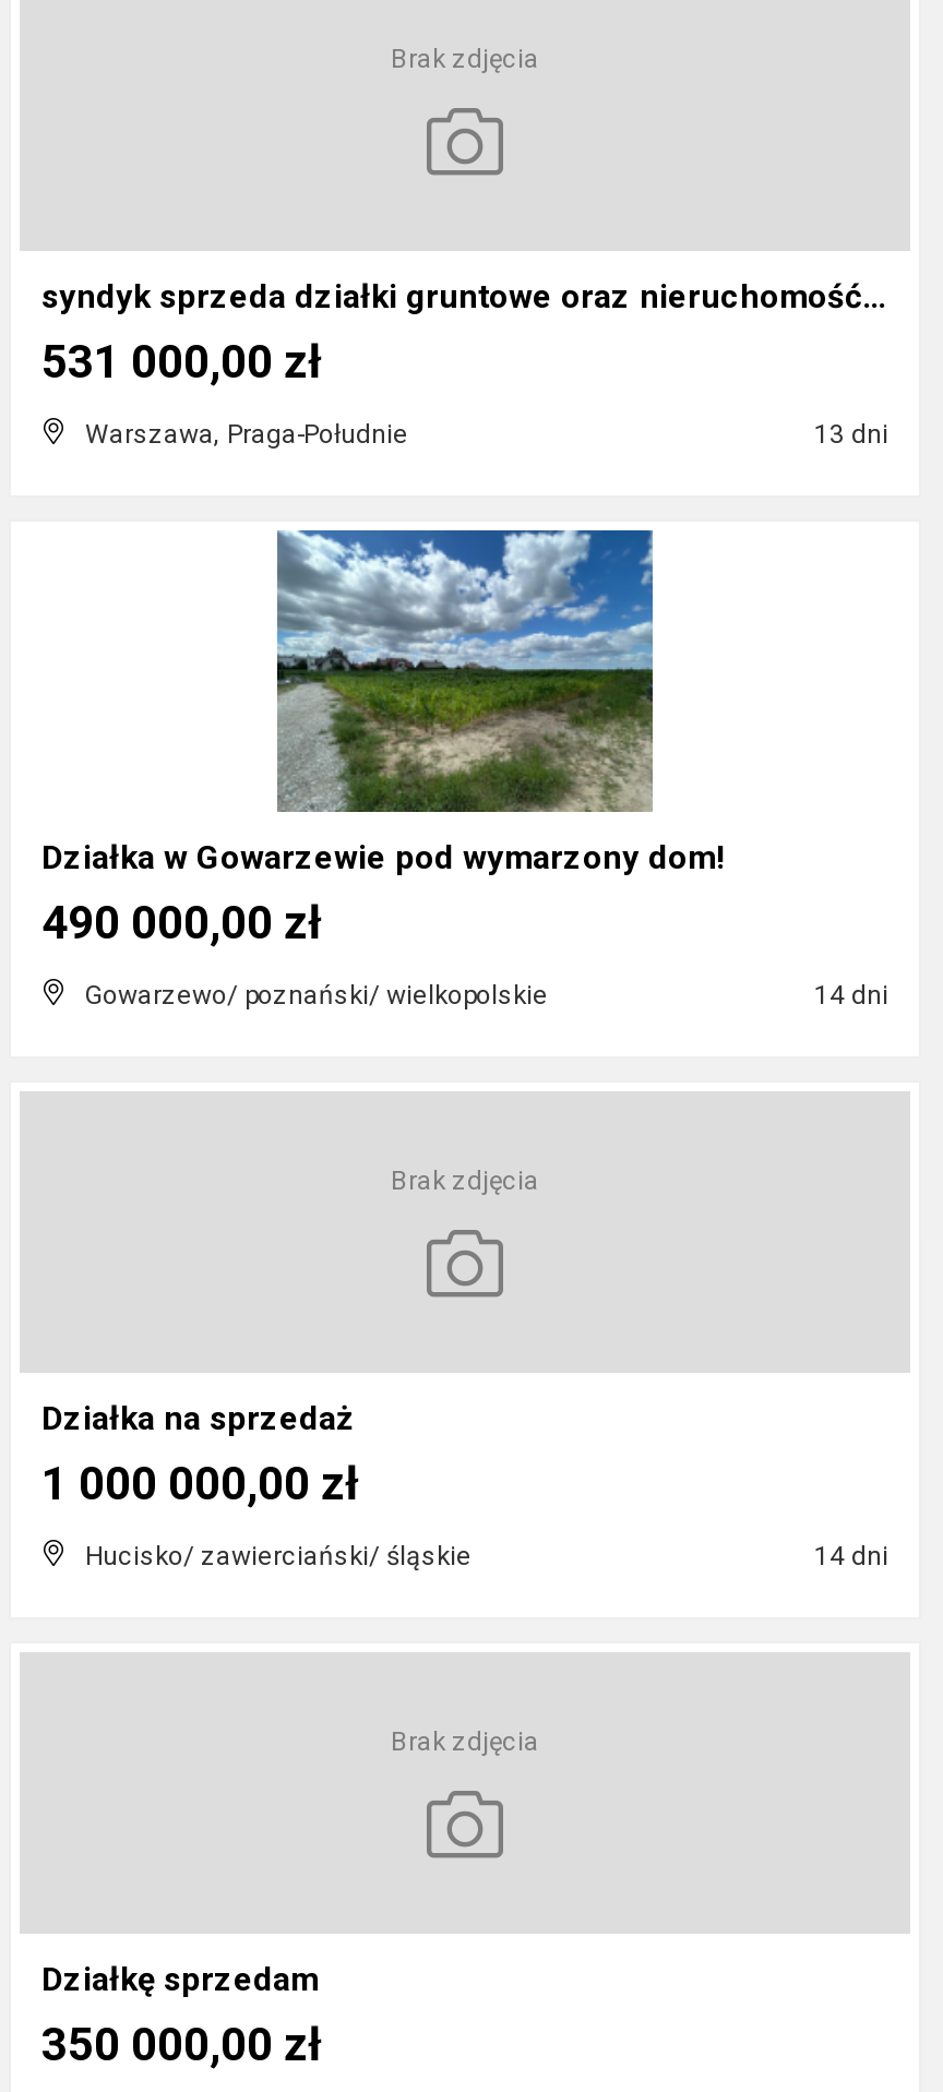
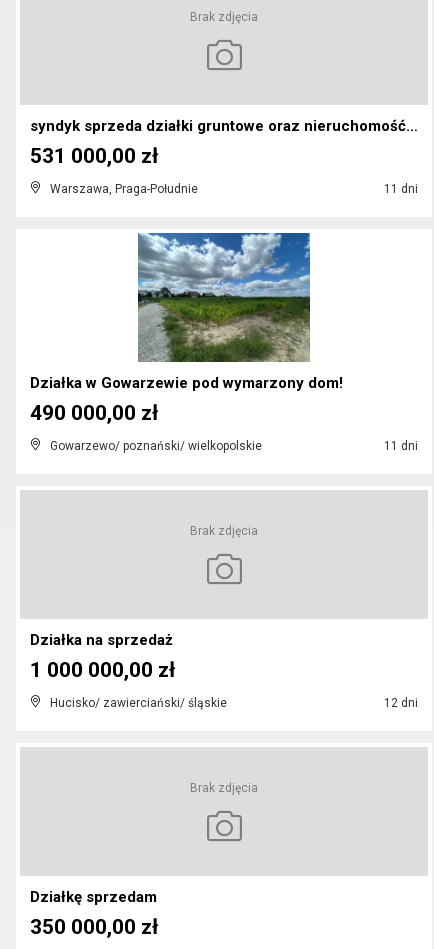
- 13 dni
+ 11 dni

- 14 dni
+ 11 dni

- 14 dni
+ 12 dni
